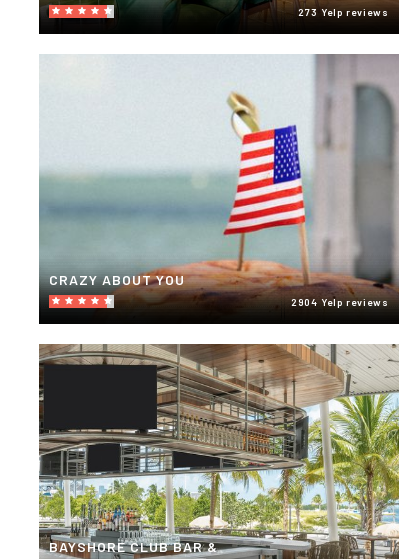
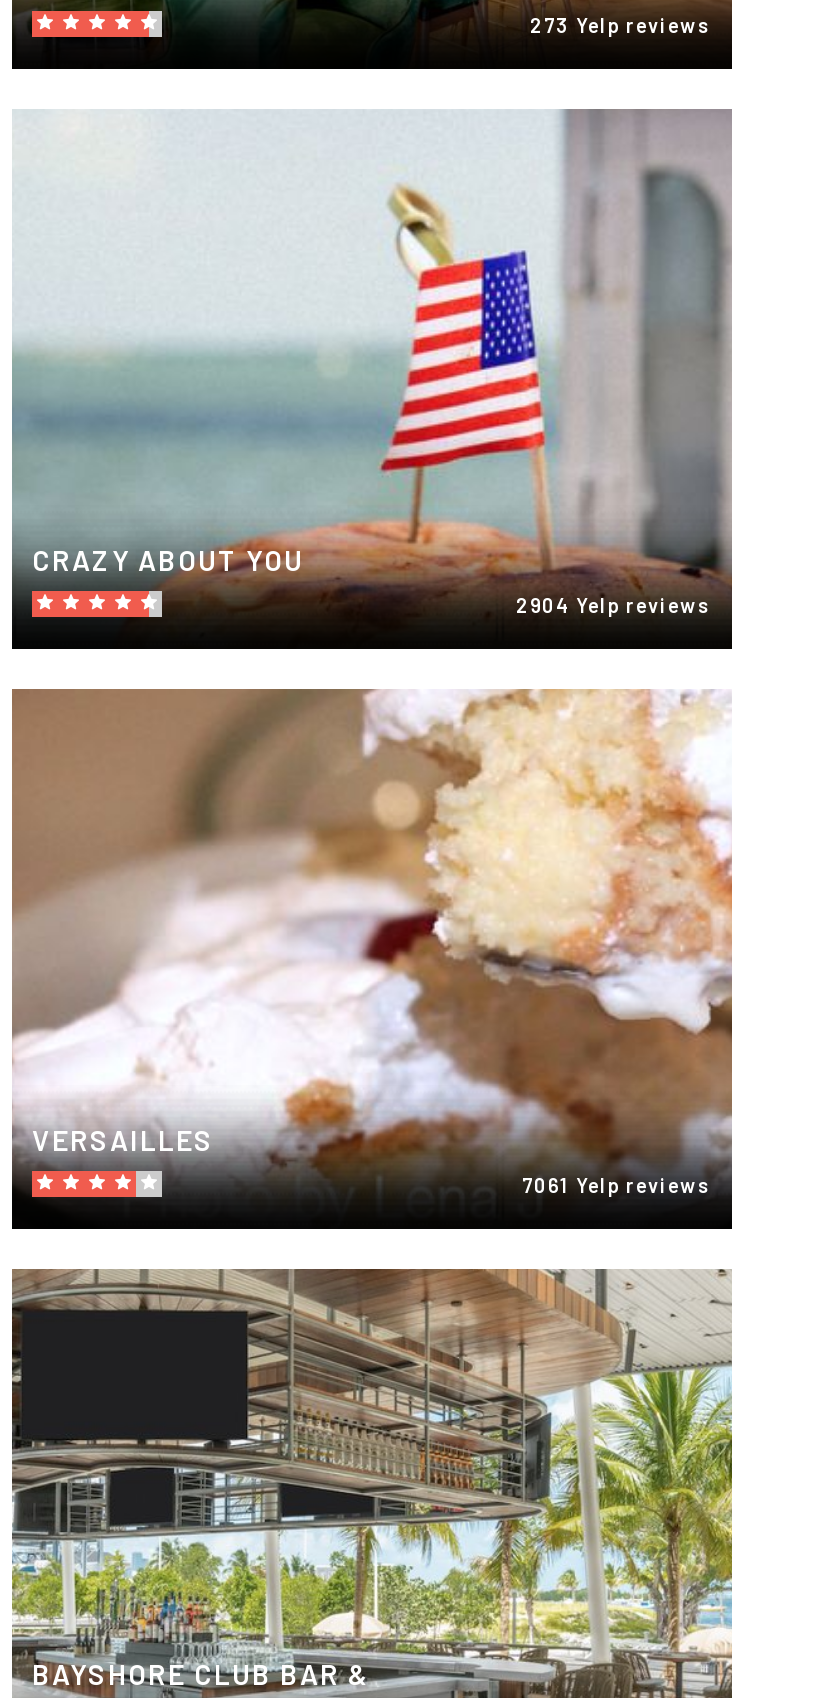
+ [image]
+ VERSAILLES
+ 7061 Yelp reviews
